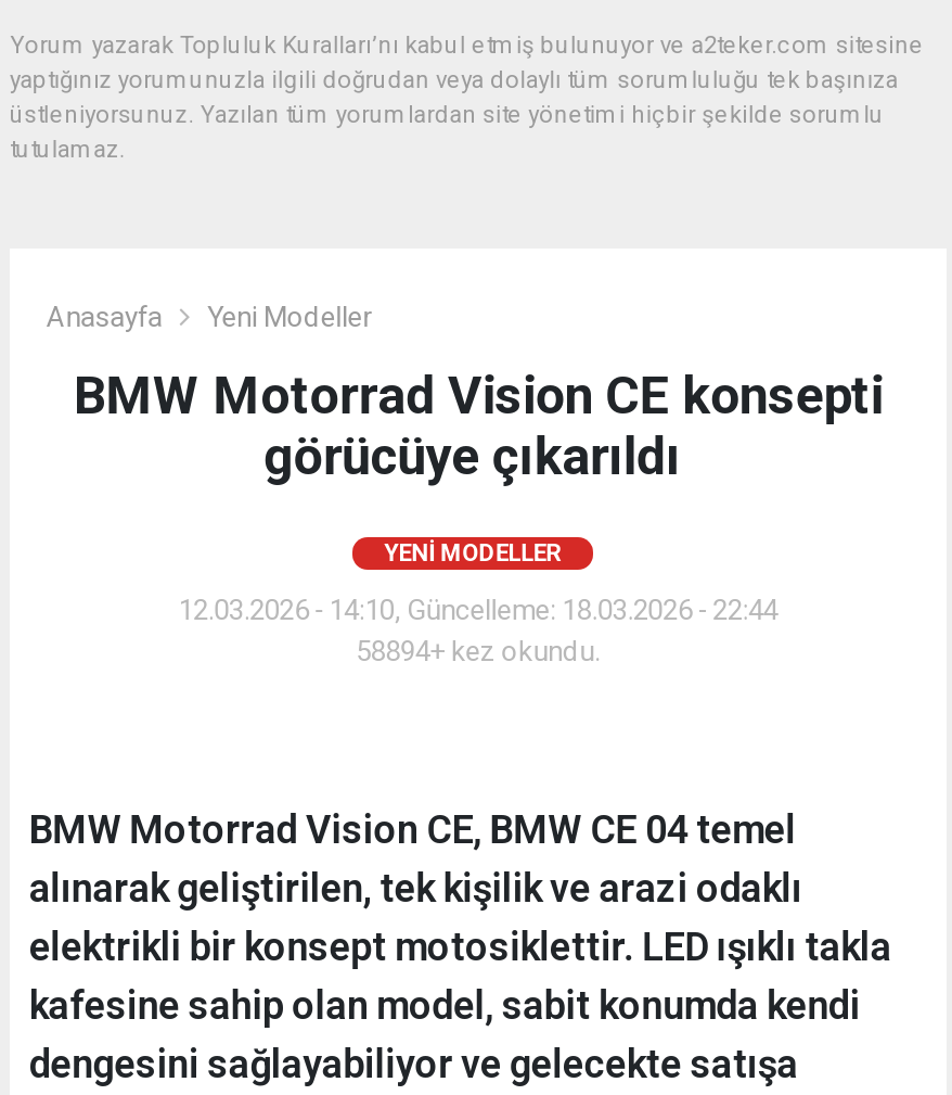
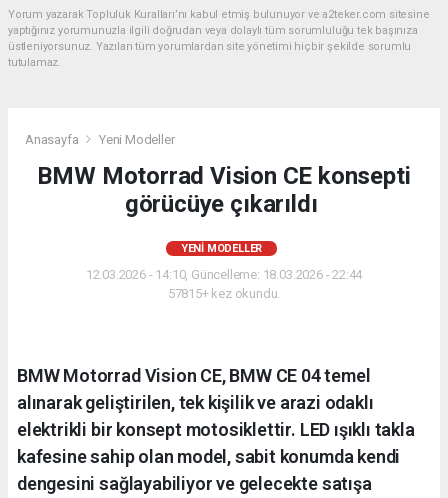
- 58894+ kez okundu.
+ 57815+ kez okundu.
